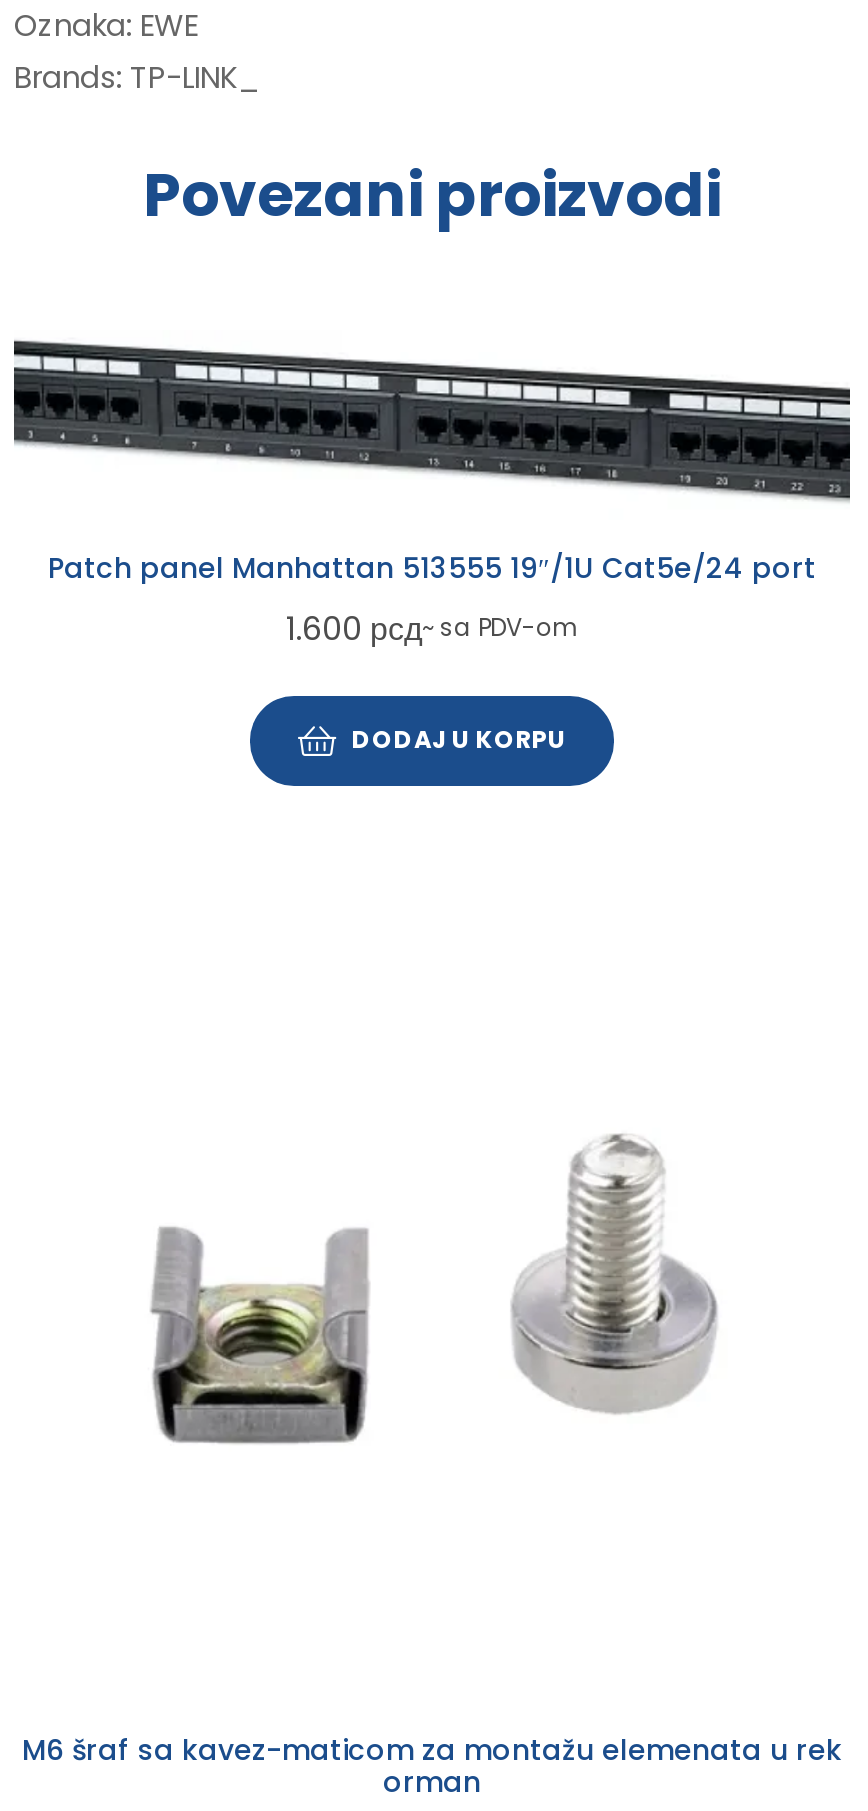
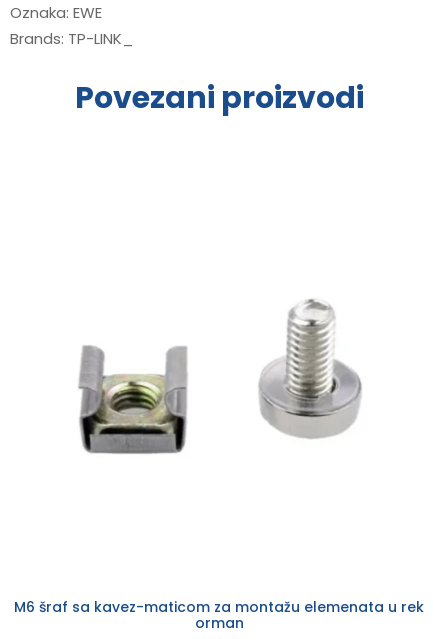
- [image]
- Patch panel Manhattan 513555 19″/1U Cat5e/24 port
- 1.600 рсд~ sa PDV-om
- DODAJ U KORPU
